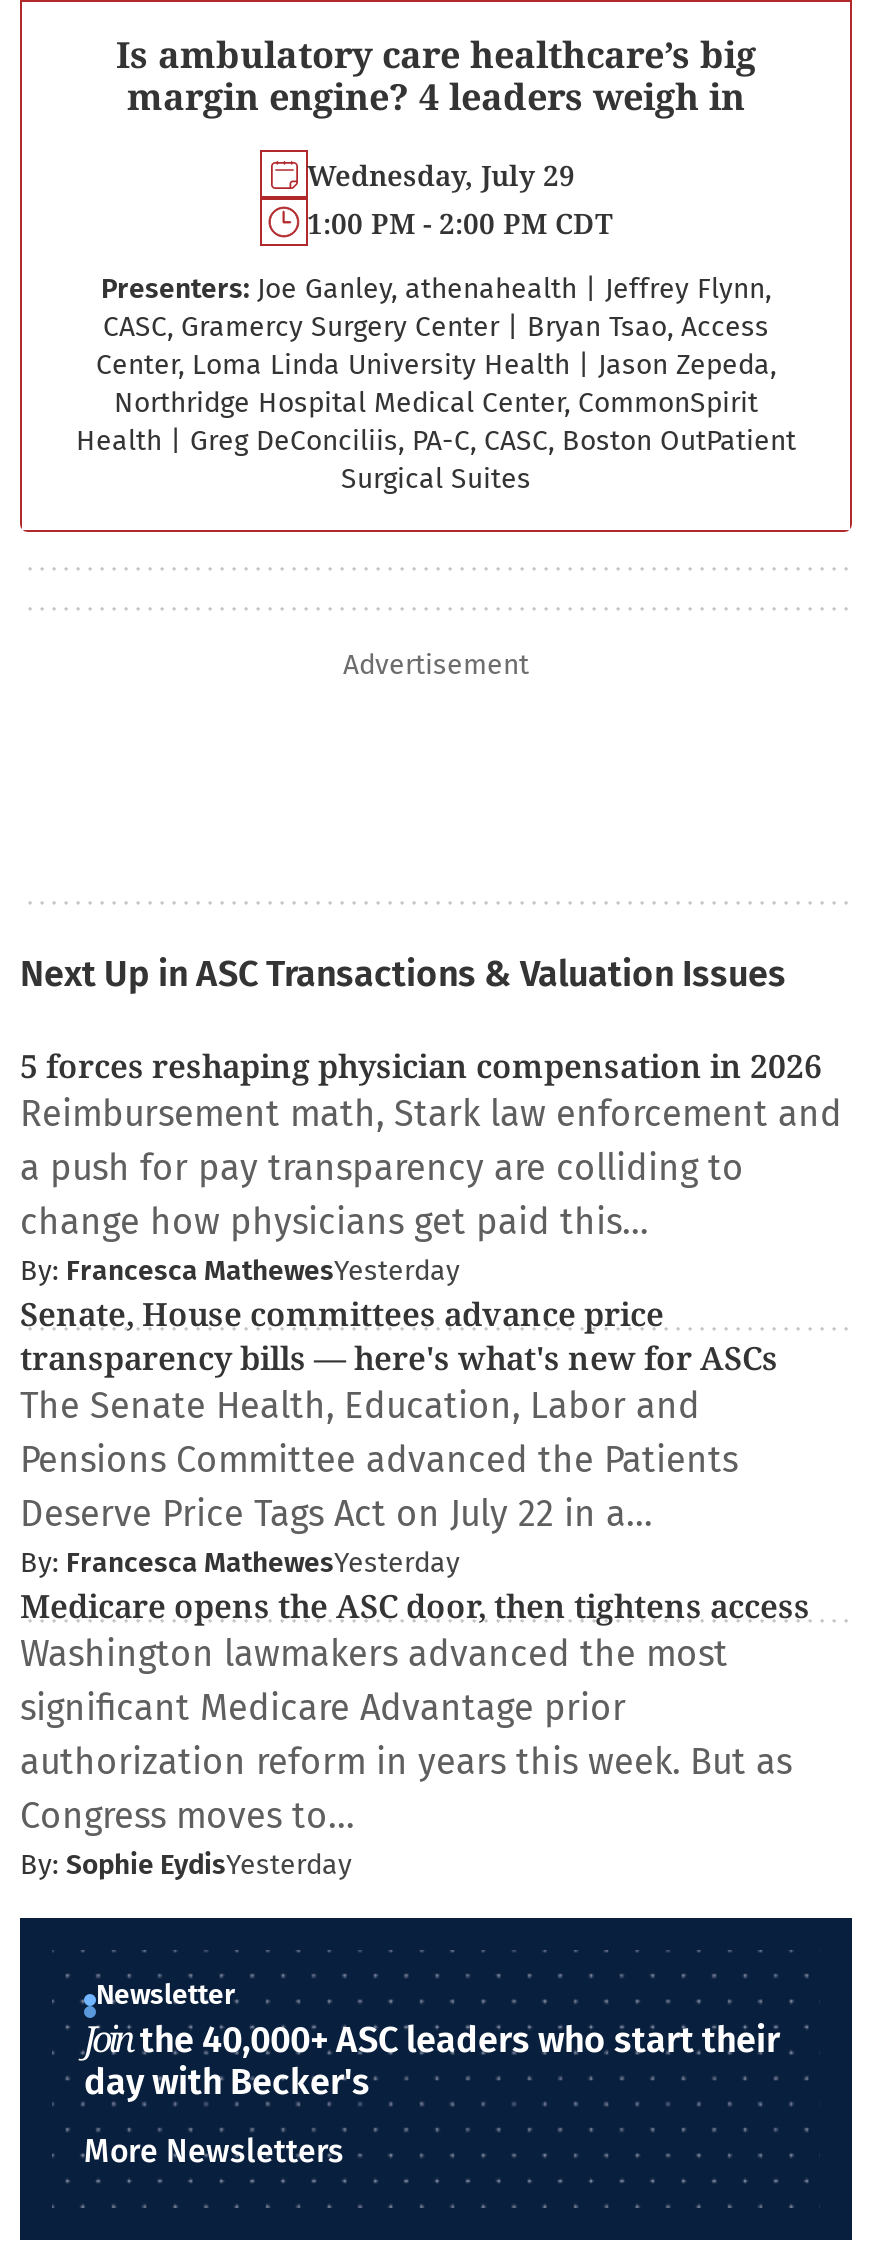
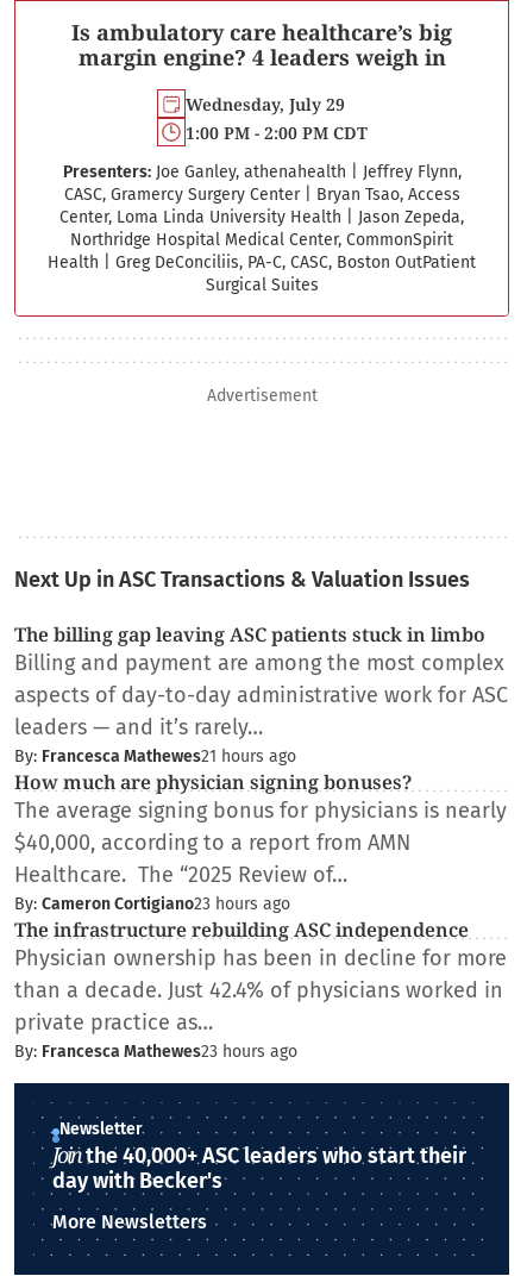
- 5 forces reshaping physician compensation in 2026
- Reimbursement math, Stark law enforcement and
- a push for pay transparency are colliding to
- change how physicians get paid this…
- By: Francesca MathewesYesterday
- Senate, House committees advance price
- transparency bills — here's what's new for ASCs
- The Senate Health, Education, Labor and
- Pensions Committee advanced the Patients
- Deserve Price Tags Act on July 22 in a…
- By: Francesca MathewesYesterday
- Medicare opens the ASC door, then tightens access
- Washington lawmakers advanced the most
- significant Medicare Advantage prior
- authorization reform in years this week. But as
- Congress moves to…
- By: Sophie EydisYesterday
+ The billing gap leaving ASC patients stuck in limbo
+ Billing and payment are among the most complex
+ aspects of day-to-day administrative work for ASC
+ leaders — and it’s rarely…
+ By: Francesca Mathewes21 hours ago
+ How much are physician signing bonuses?
+ The average signing bonus for physicians is nearly
+ $40,000, according to a report from AMN
+ Healthcare. The “2025 Review of…
+ By: Cameron Cortigiano23 hours ago
+ The infrastructure rebuilding ASC independence
+ Physician ownership has been in decline for more
+ than a decade. Just 42.4% of physicians worked in
+ private practice as…
+ By: Francesca Mathewes23 hours ago
